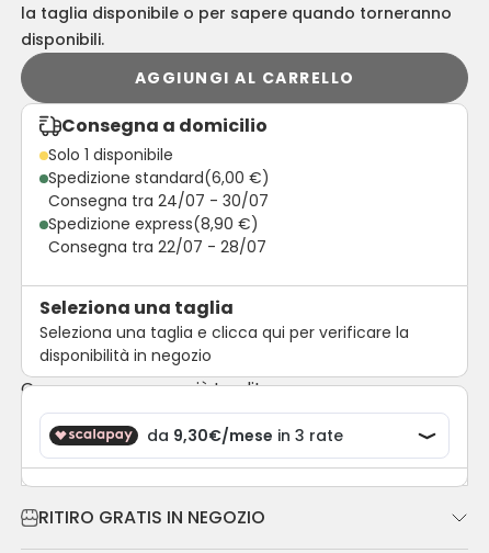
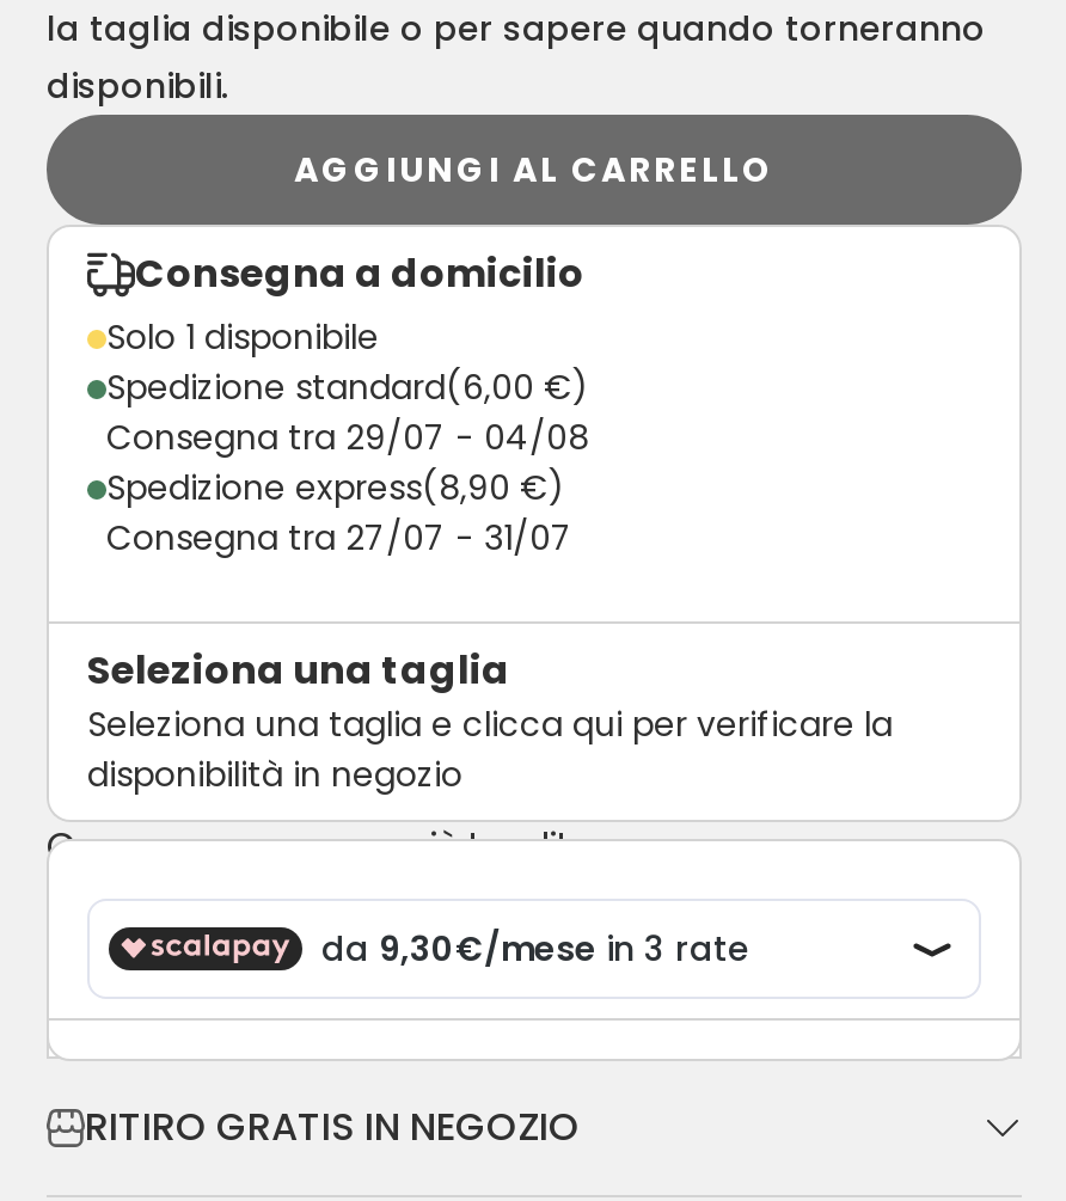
- Consegna tra 24/07 - 30/07
+ Consegna tra 29/07 - 04/08

- Consegna tra 22/07 - 28/07
+ Consegna tra 27/07 - 31/07
